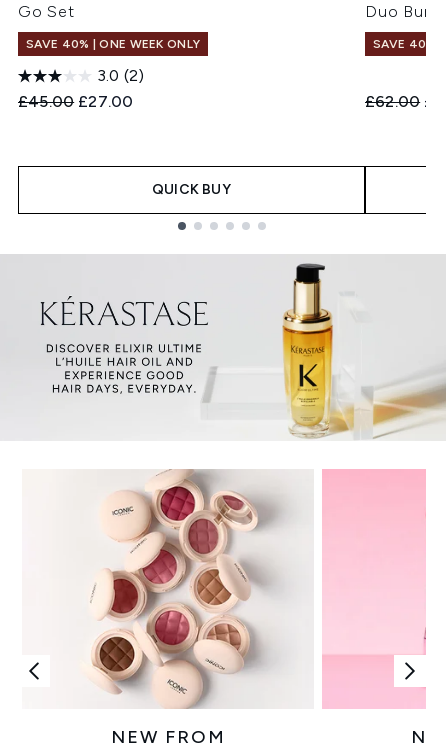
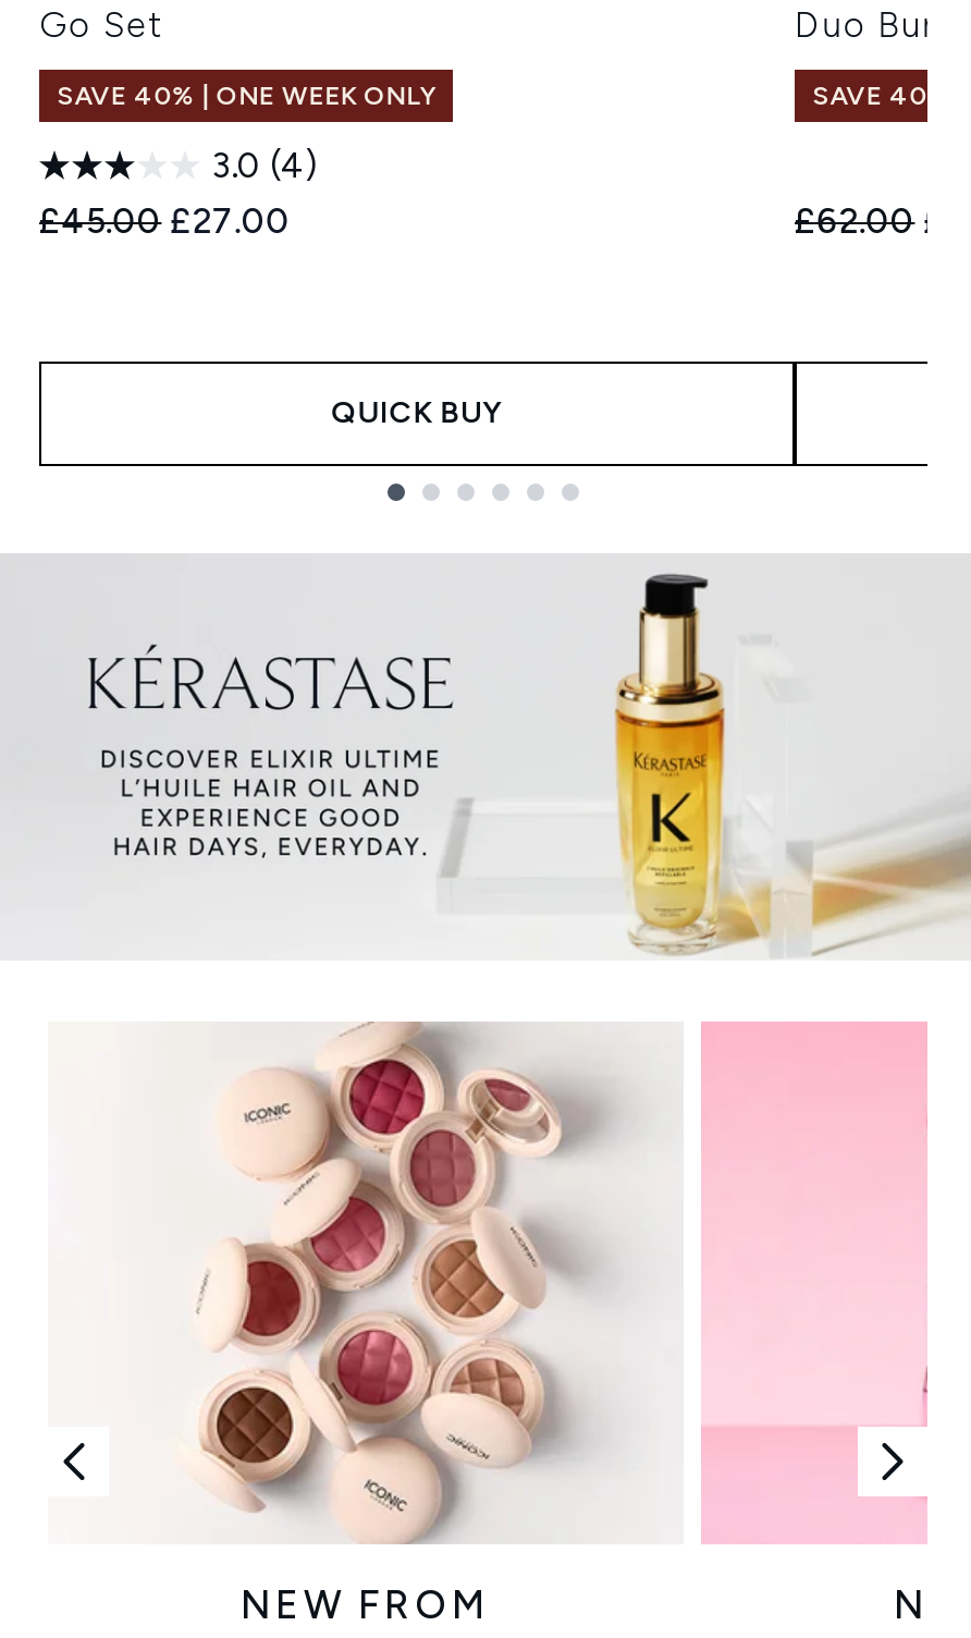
- 3.0 (2)
+ 3.0 (4)
